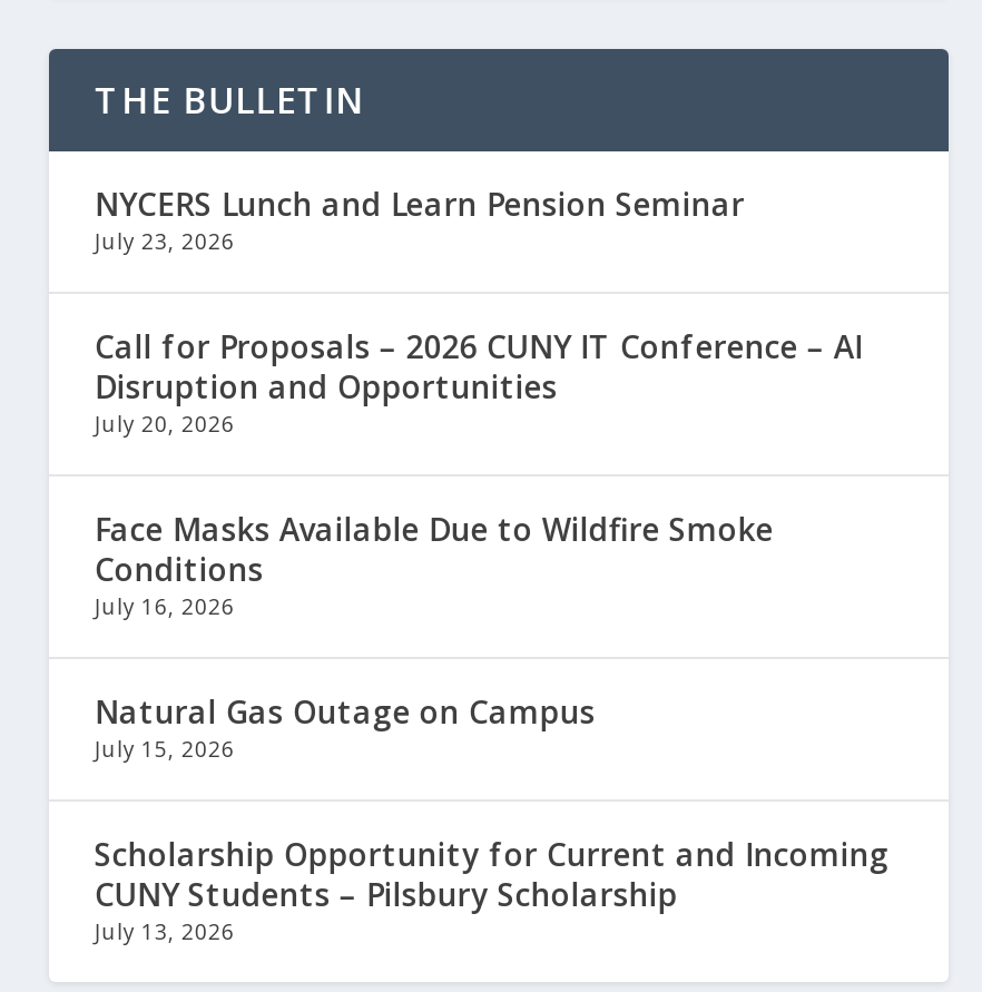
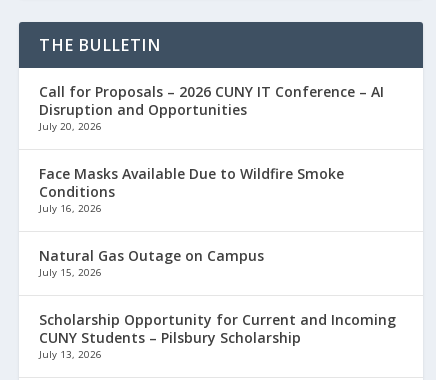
- NYCERS Lunch and Learn Pension Seminar
- July 23, 2026
